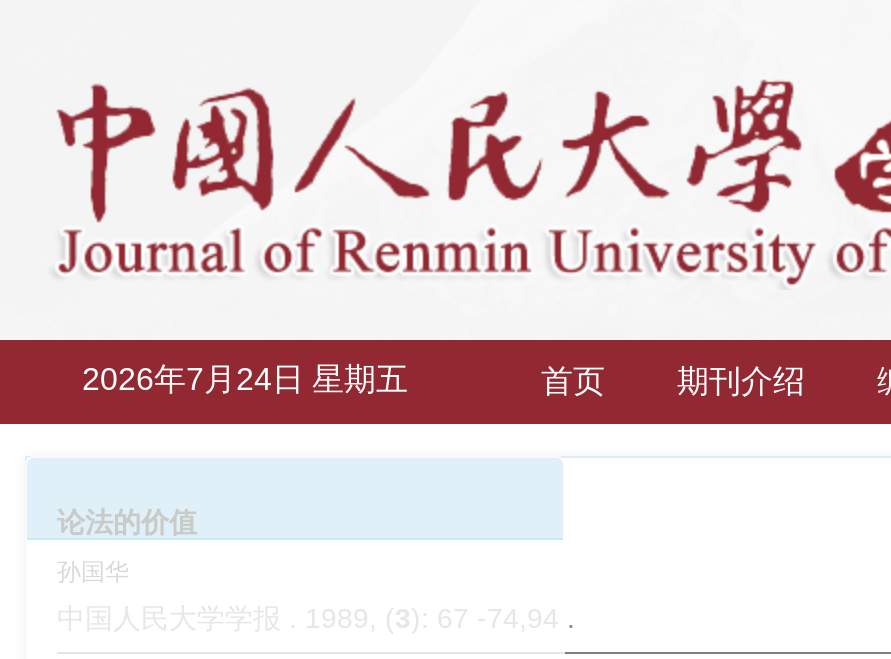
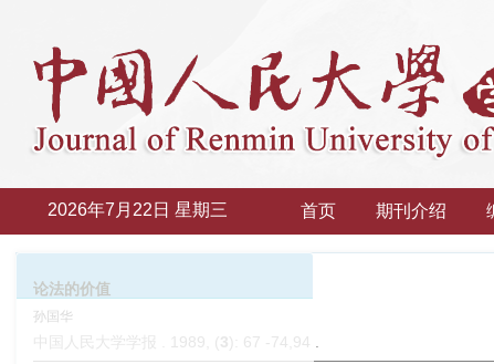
- 2026年7月24日 星期五
+ 2026年7月22日 星期三
